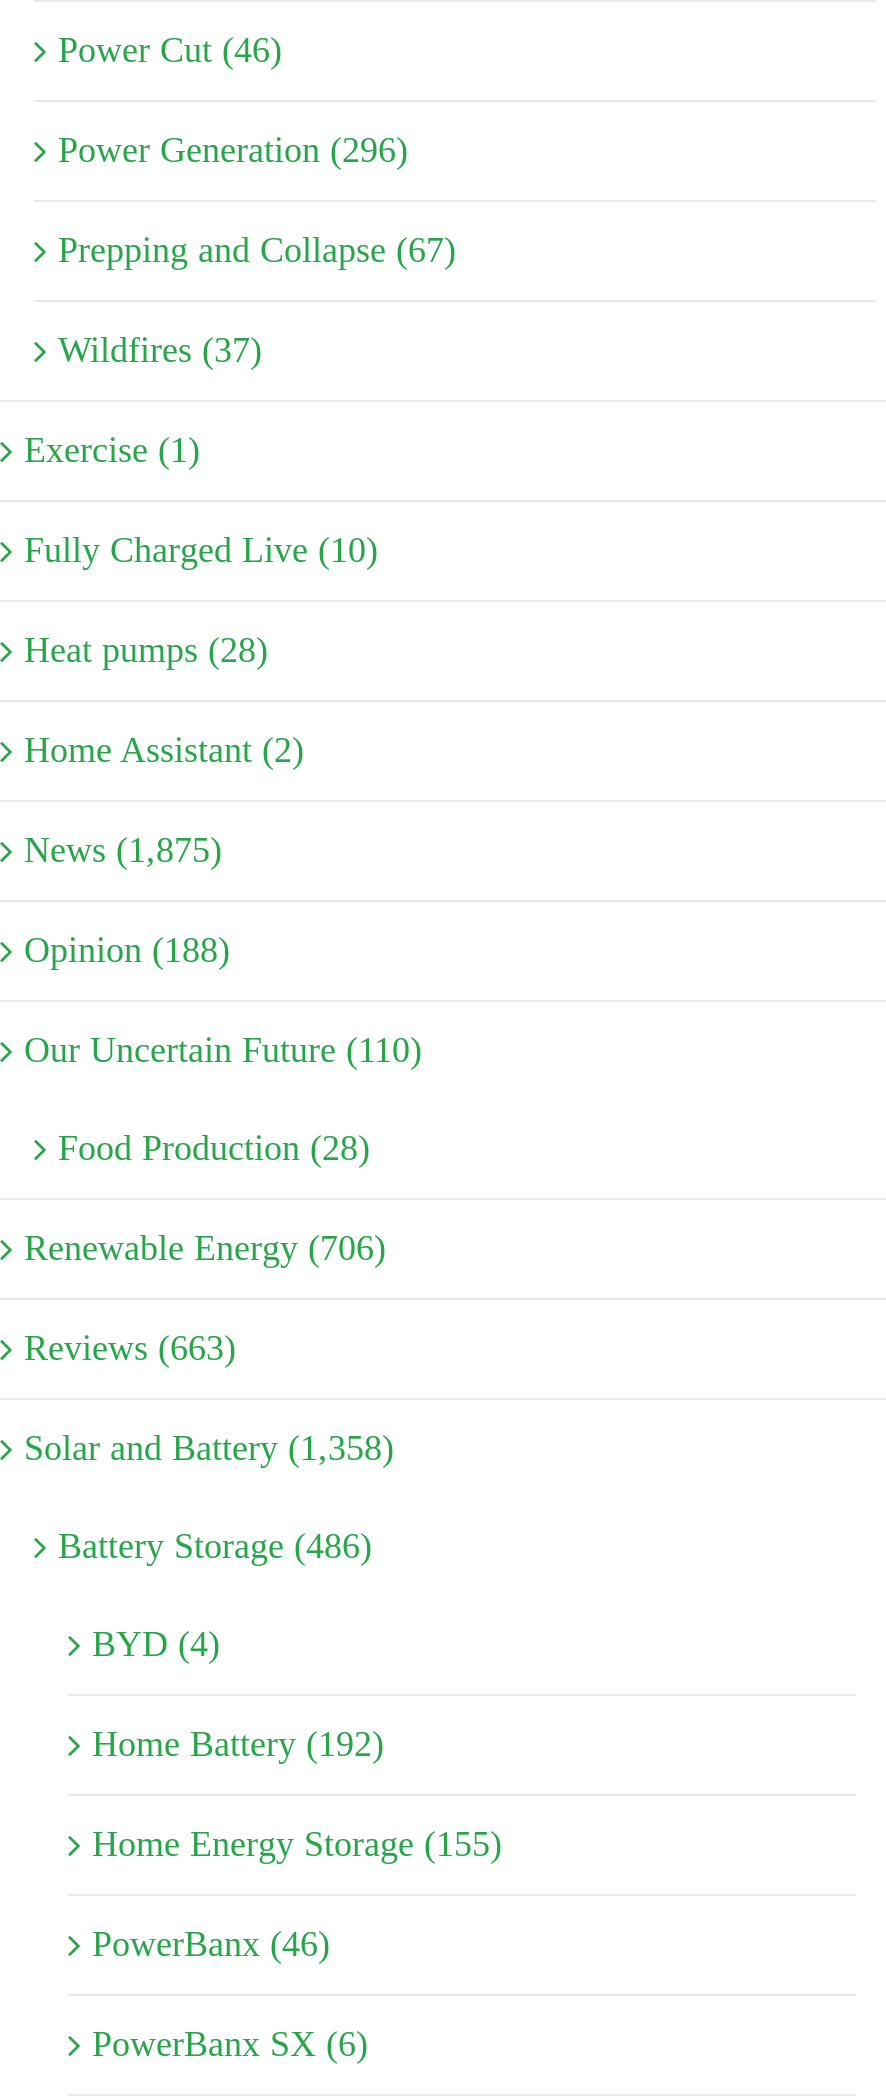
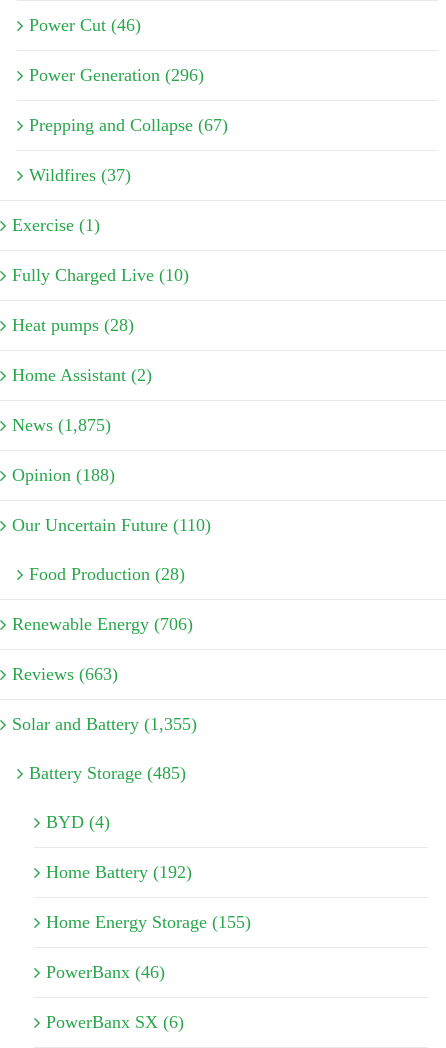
- Solar and Battery (1,358)
+ Solar and Battery (1,355)

- Battery Storage (486)
+ Battery Storage (485)
